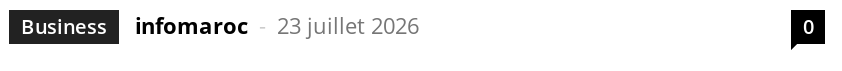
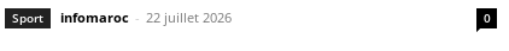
- Business
- infomaroc - 23 juillet 2026
+ Sport
+ infomaroc - 22 juillet 2026
